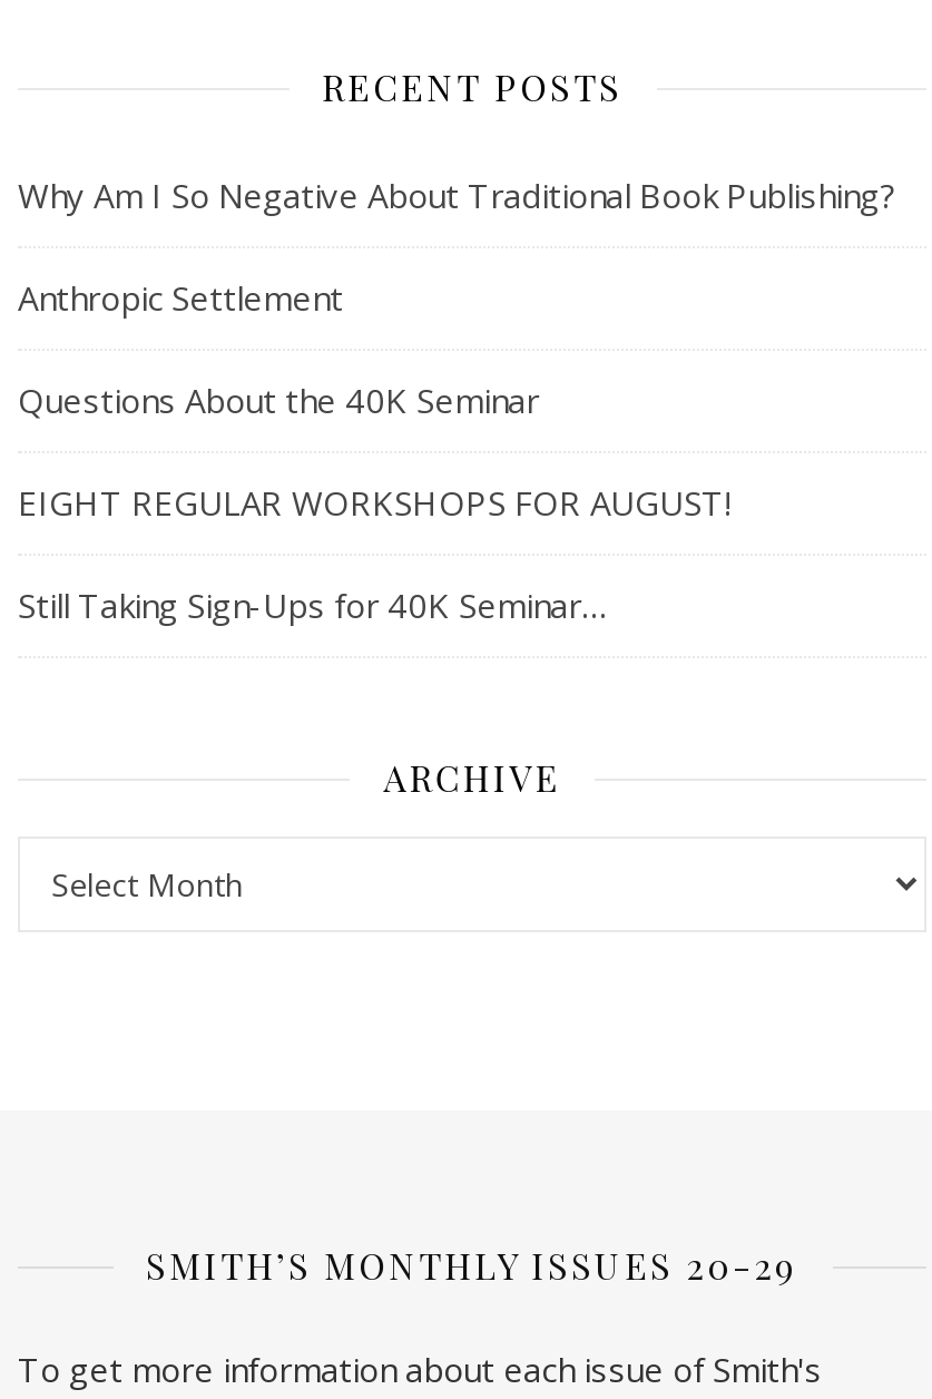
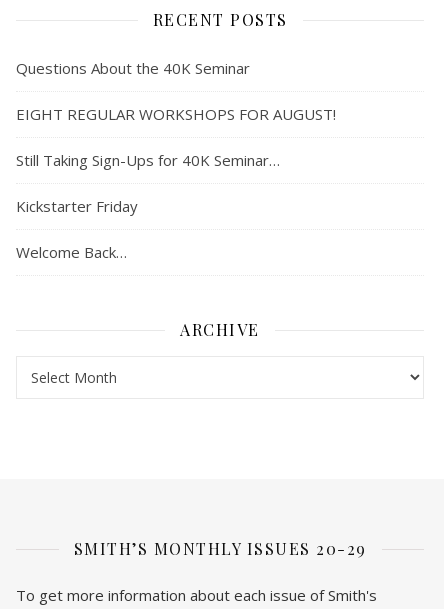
- Why Am I So Negative About Traditional Book Publishing?
- Anthropic Settlement

moved up: Questions About the 40K Seminar | EIGHT REGULAR WORKSHOPS FOR AUGUST! | Still Taking Sign-Ups for 40K Seminar…

+ Kickstarter Friday
+ Welcome Back…
